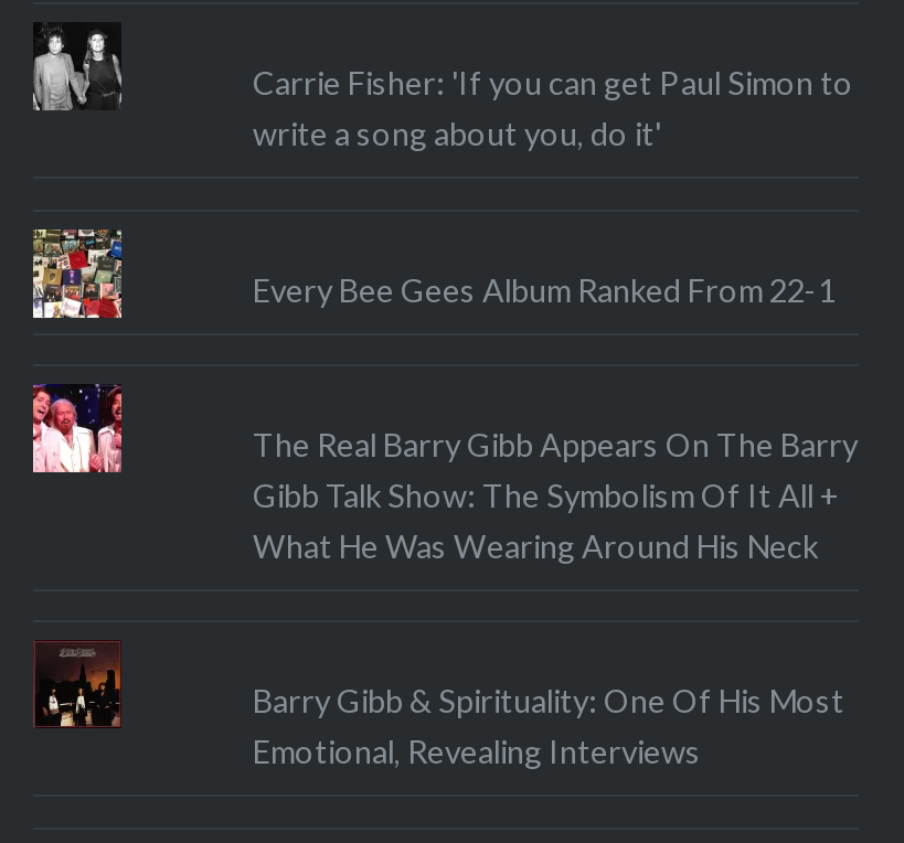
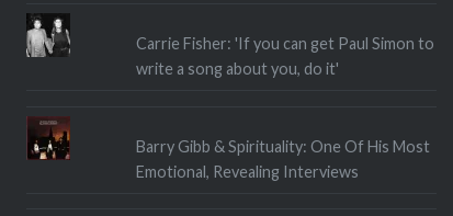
- [image]

- Every Bee Gees Album Ranked From 22-1

- [image]

- The Real Barry Gibb Appears On The Barry
- Gibb Talk Show: The Symbolism Of It All +
- What He Was Wearing Around His Neck
